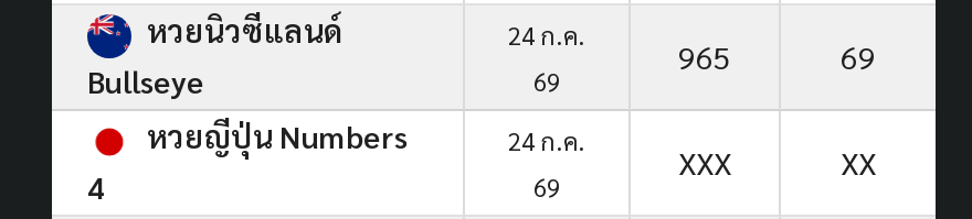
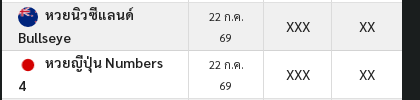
- 24 ก.ค.
+ 22 ก.ค.

- 965
- 69
+ XXX
+ XX

- 24 ก.ค.
+ 22 ก.ค.
